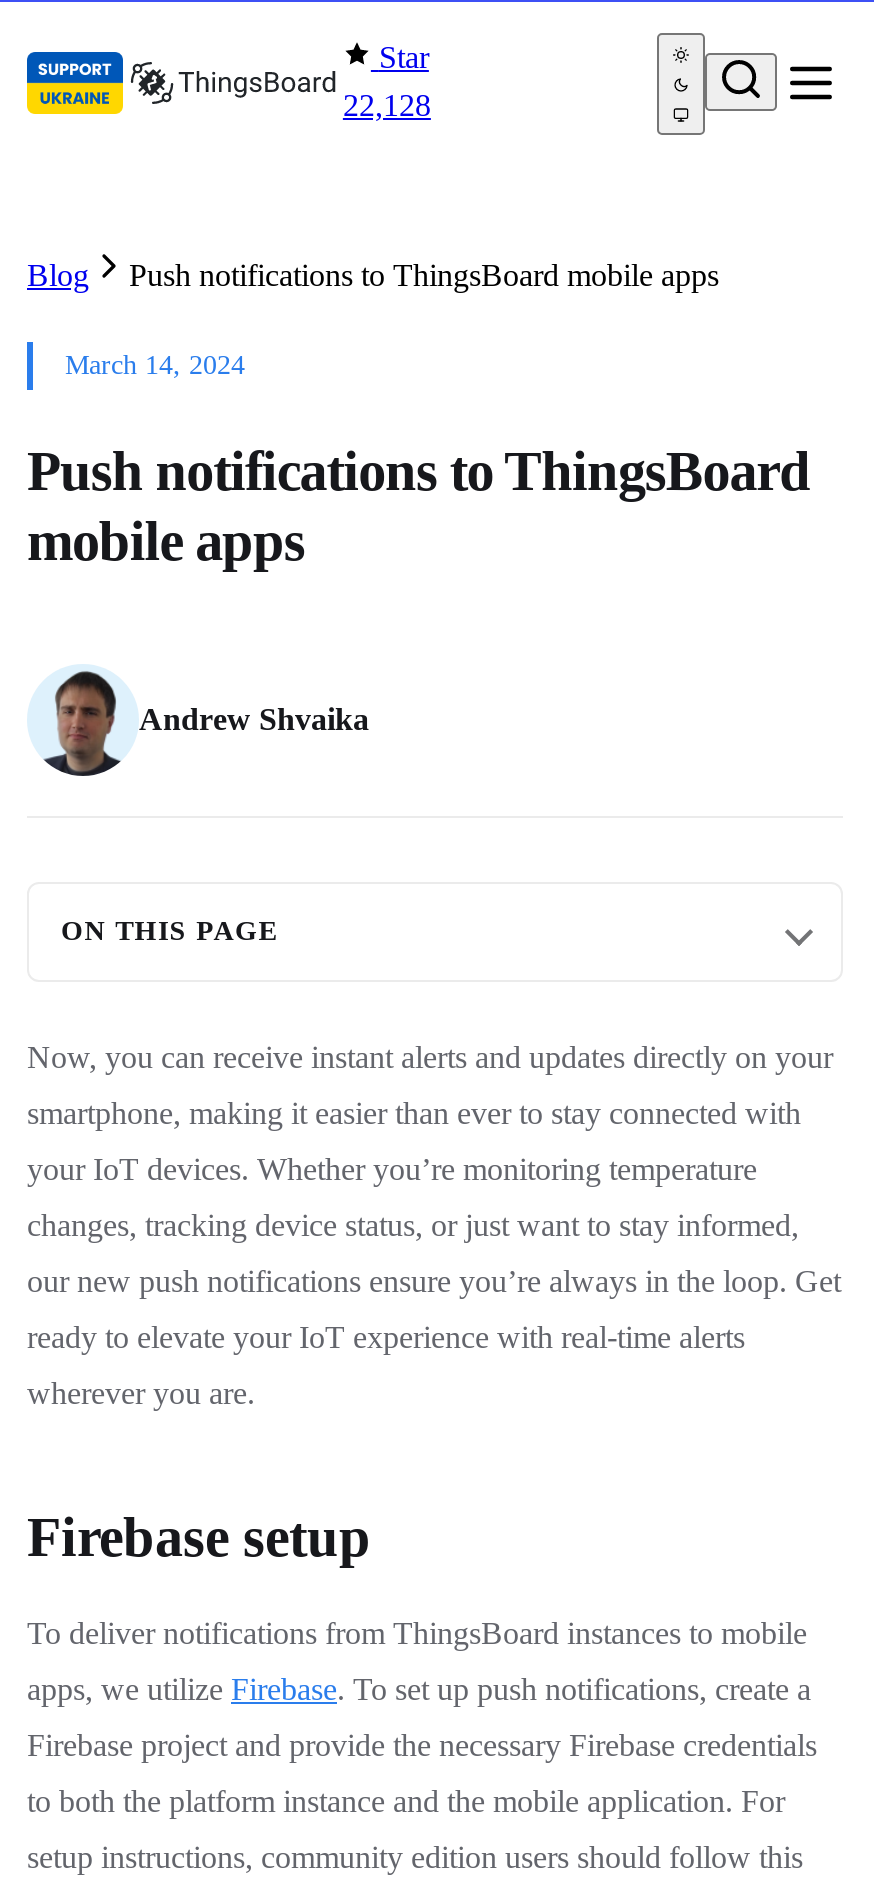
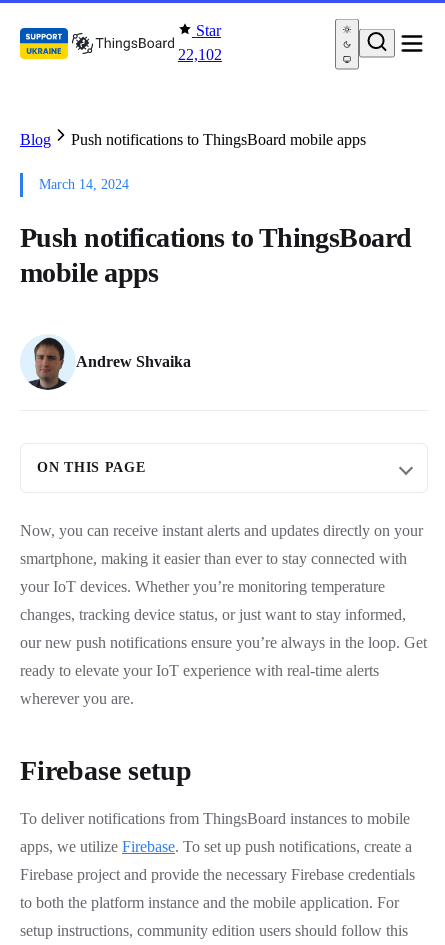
- 22,128
+ 22,102
